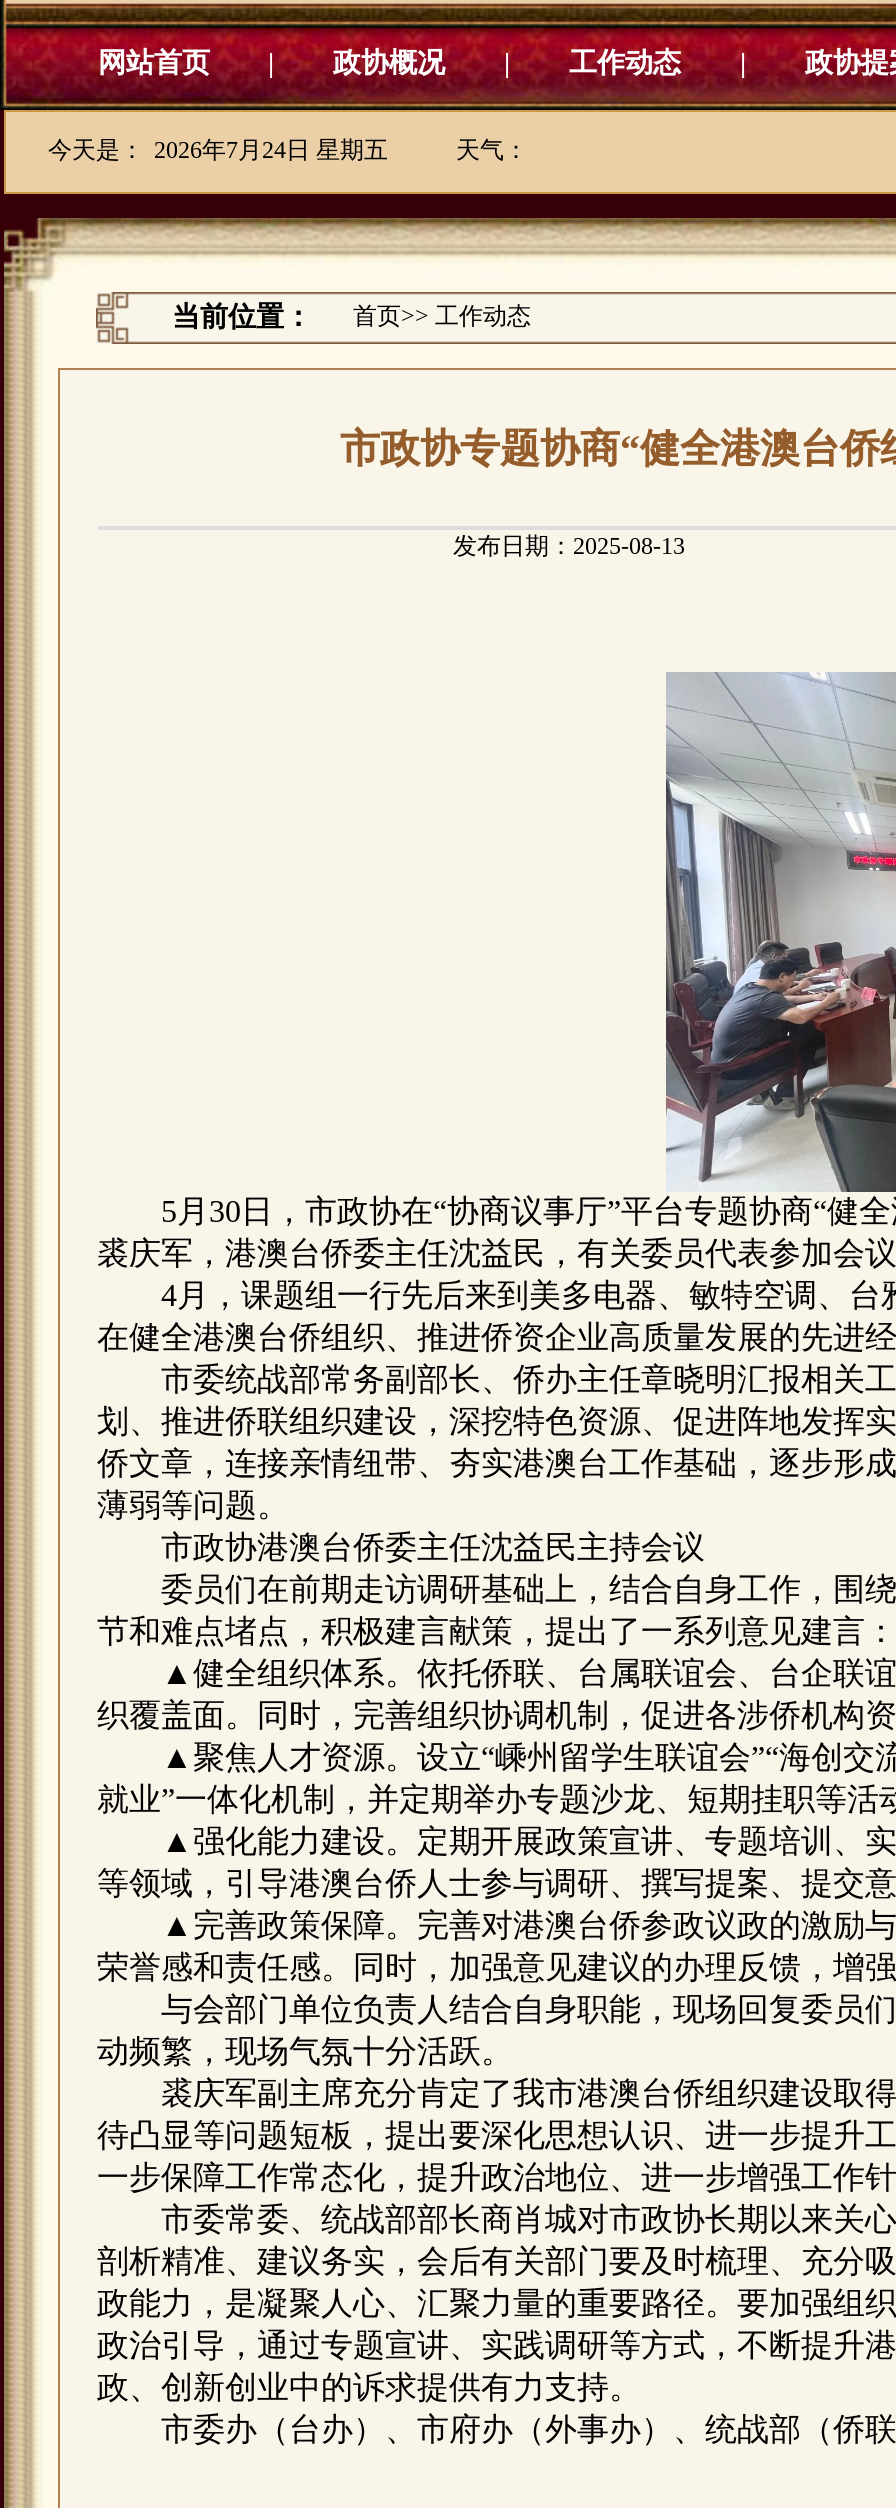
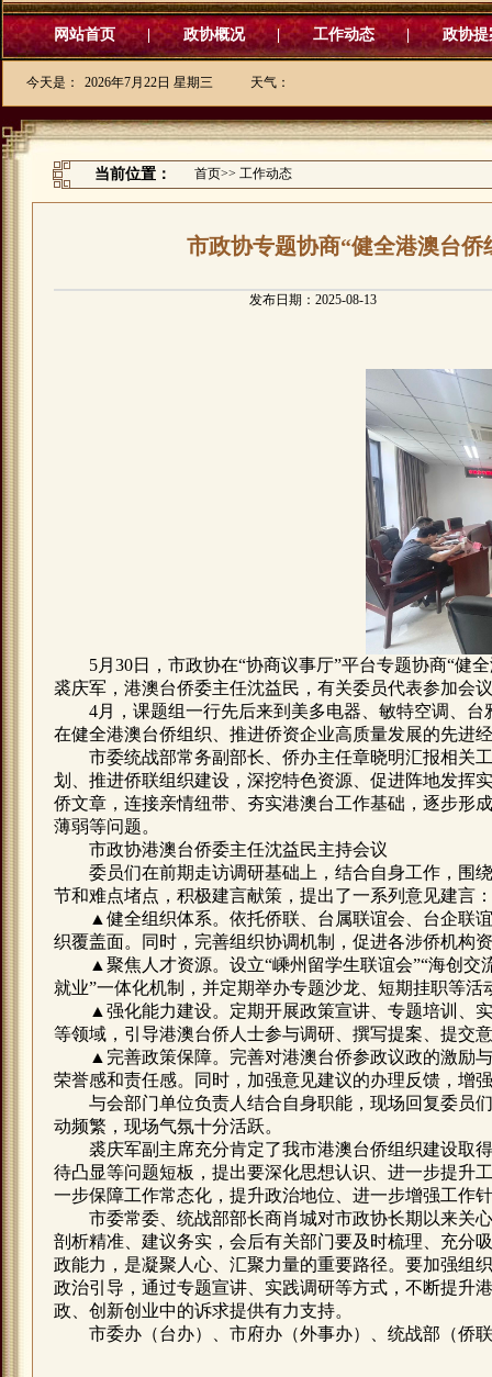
- 今天是： 2026年7月24日 星期五
+ 今天是： 2026年7月22日 星期三
